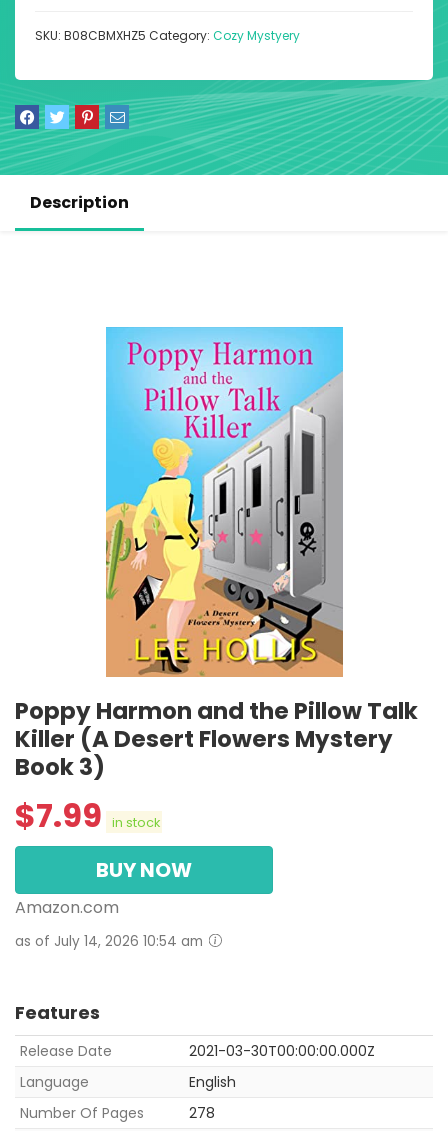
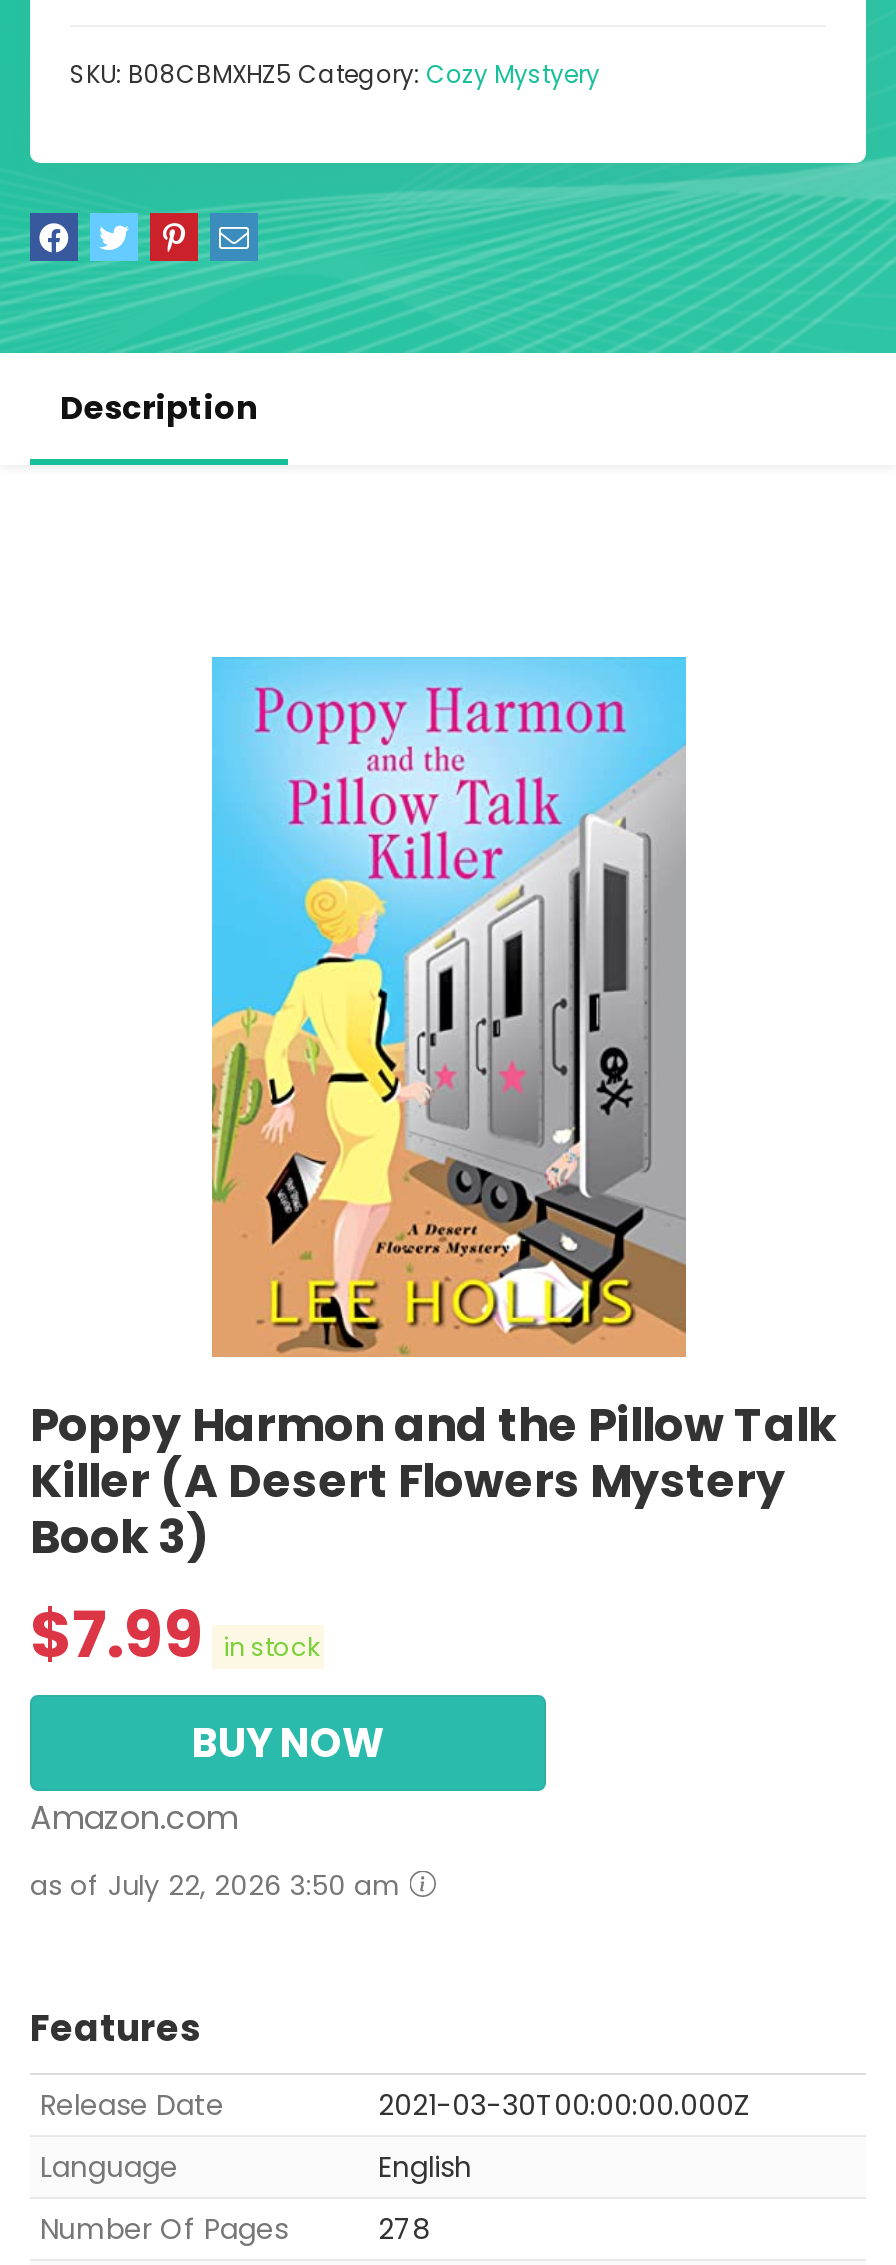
- as of July 14, 2026 10:54 am
+ as of July 22, 2026 3:50 am
